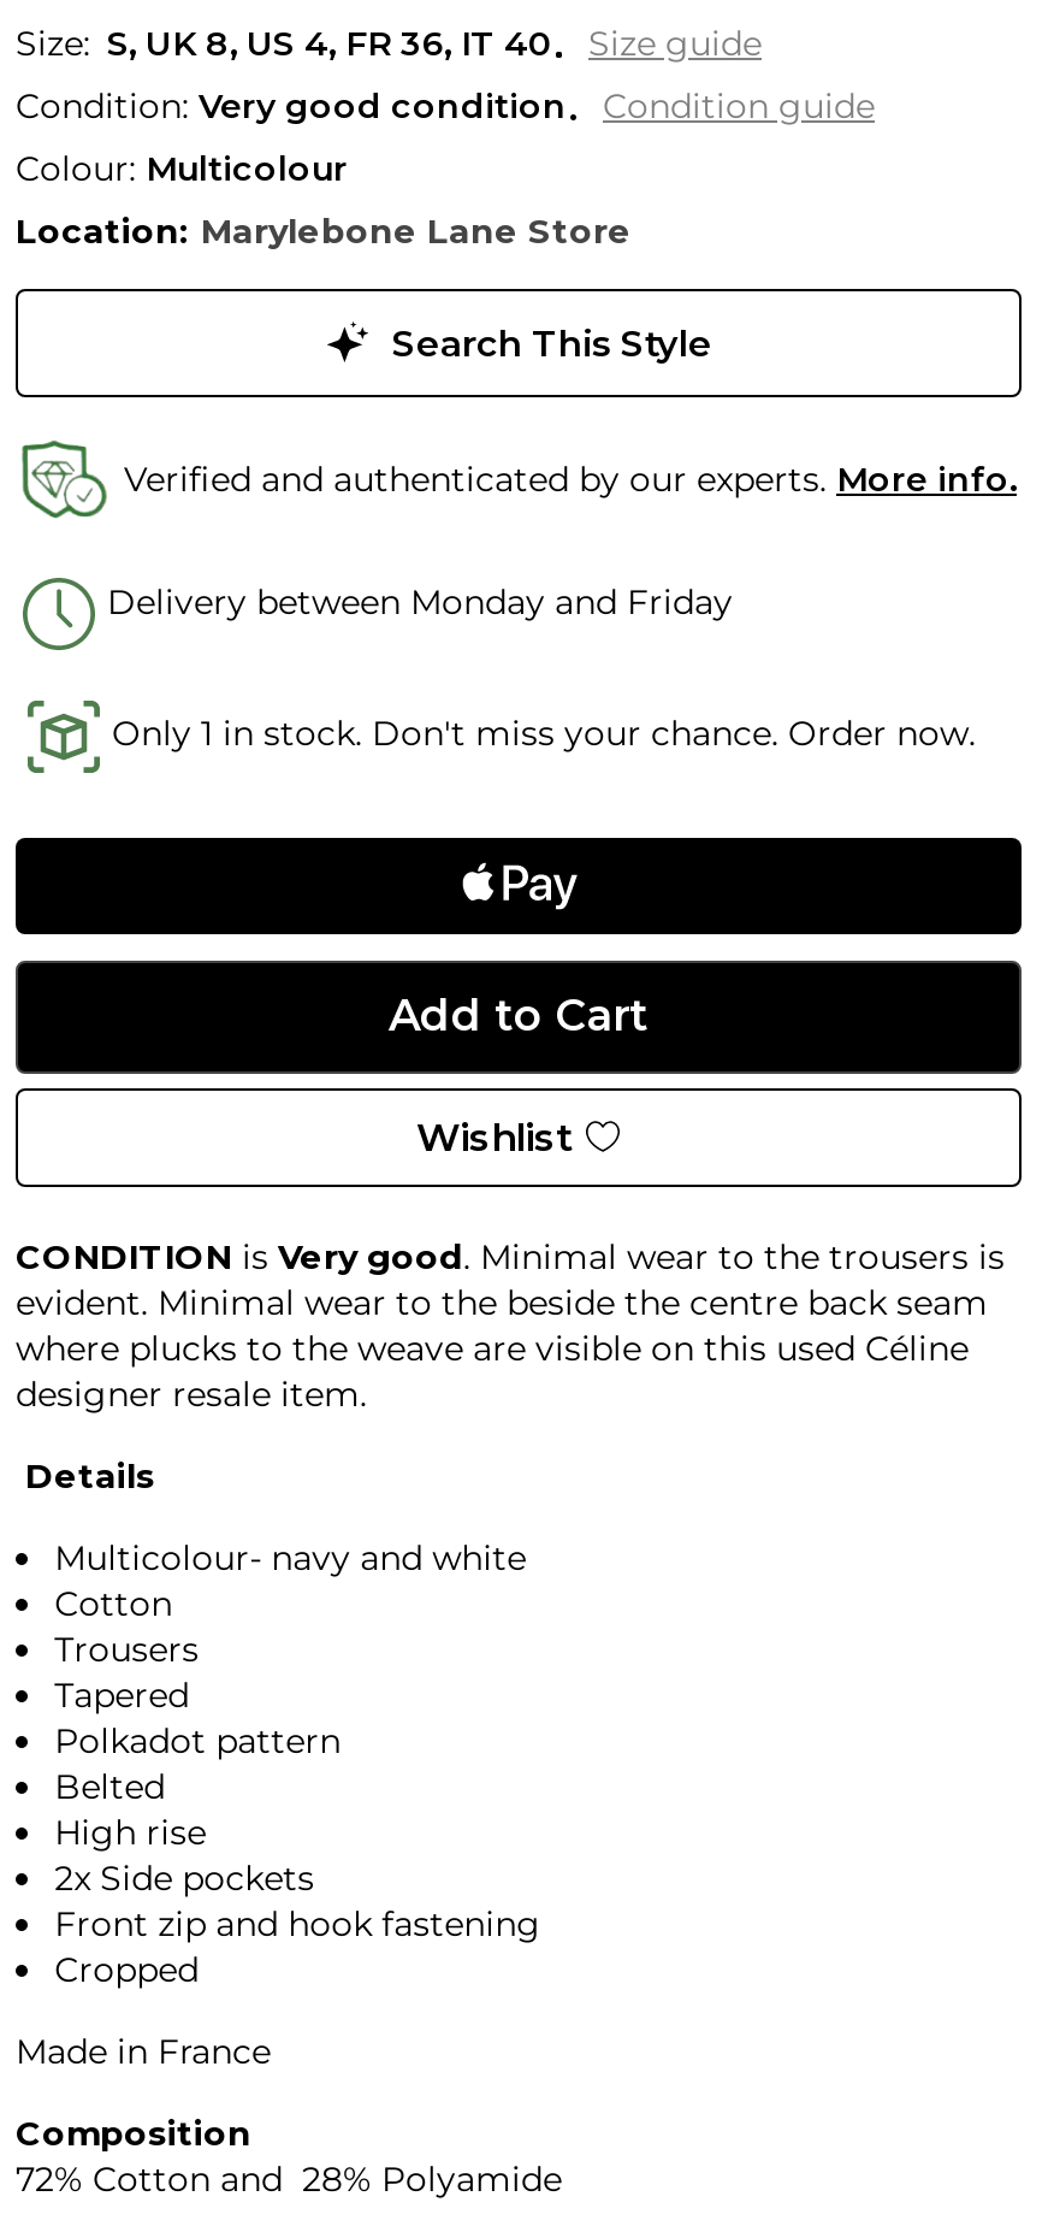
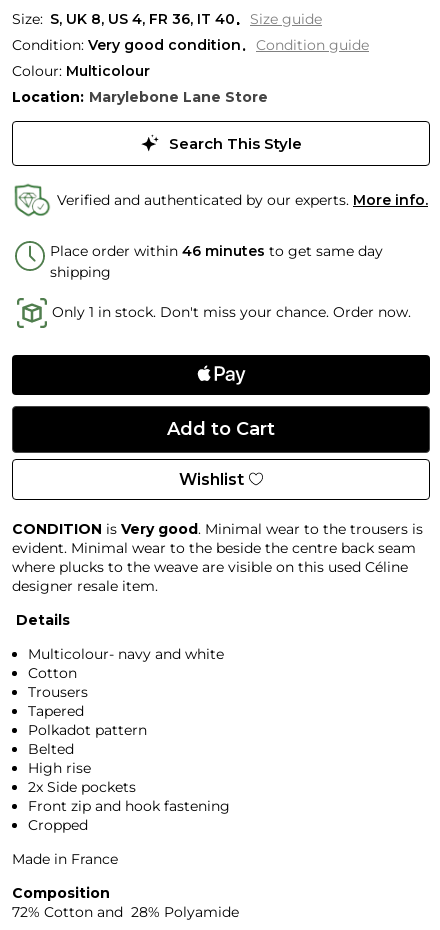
- Delivery between Monday and Friday
+ Place order within 46 minutes to get same day
+ shipping
